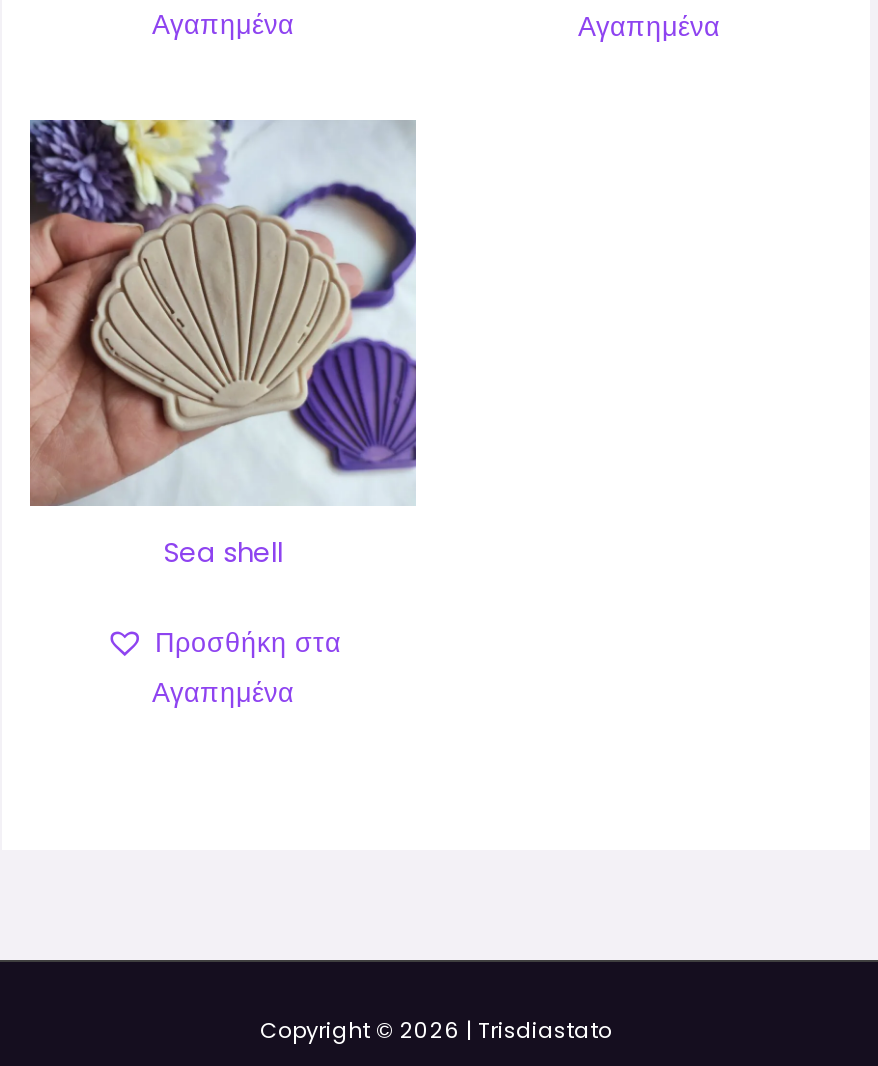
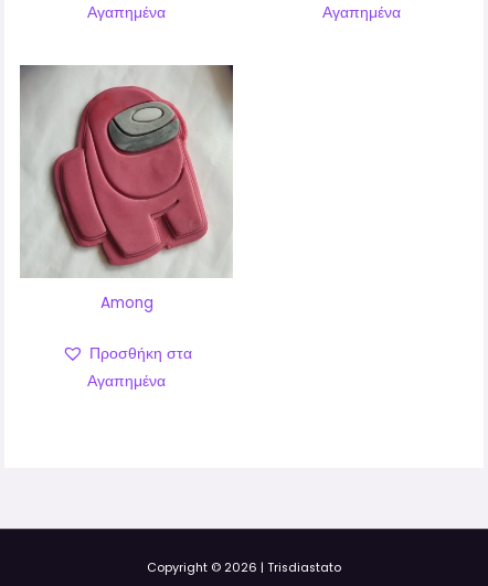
- [image]
- Sea shell
+ [image]
+ Among
